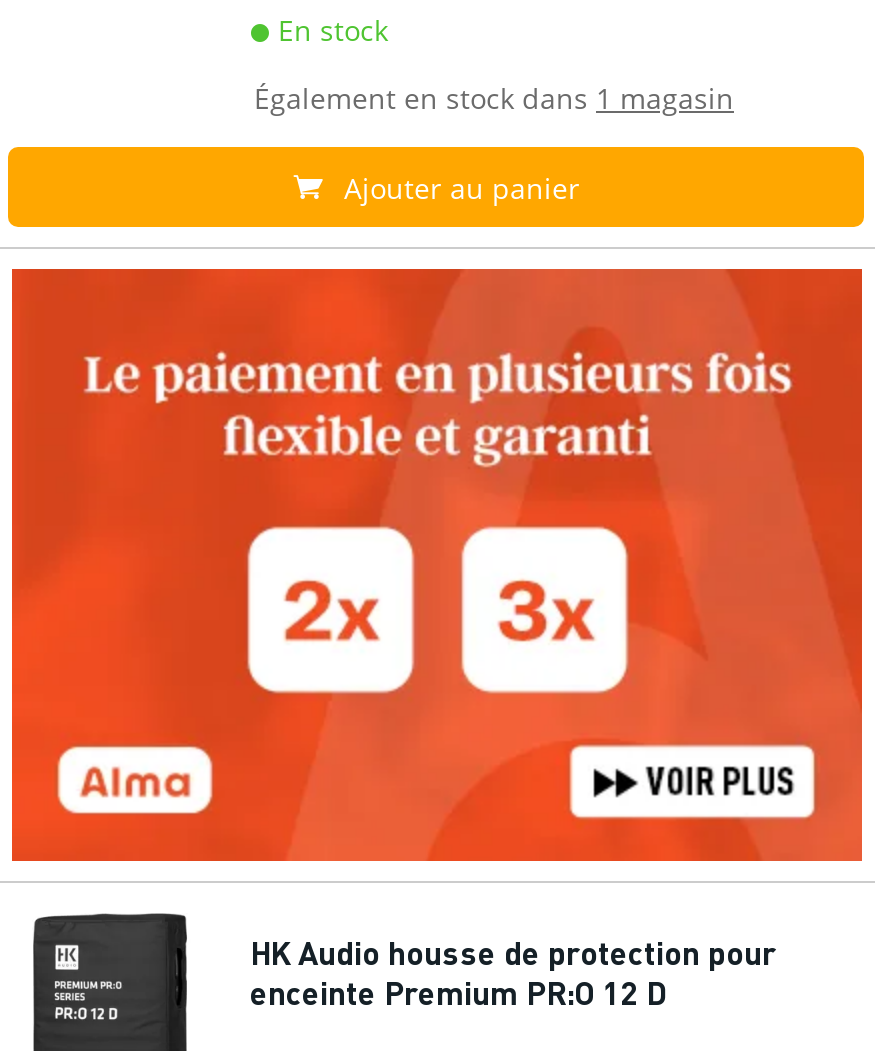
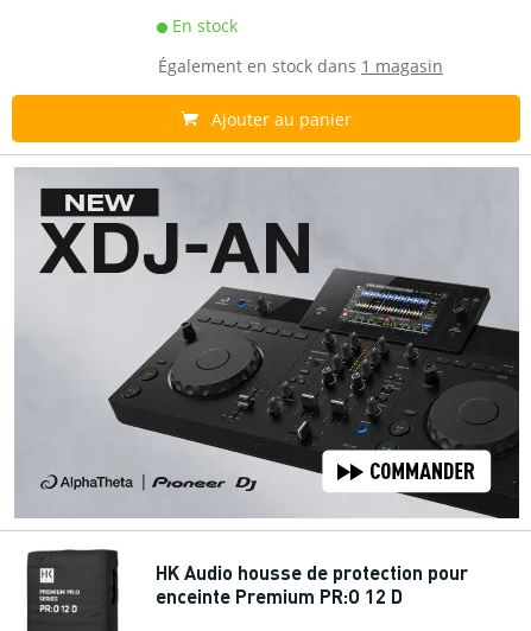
- [image]
+ [image]
